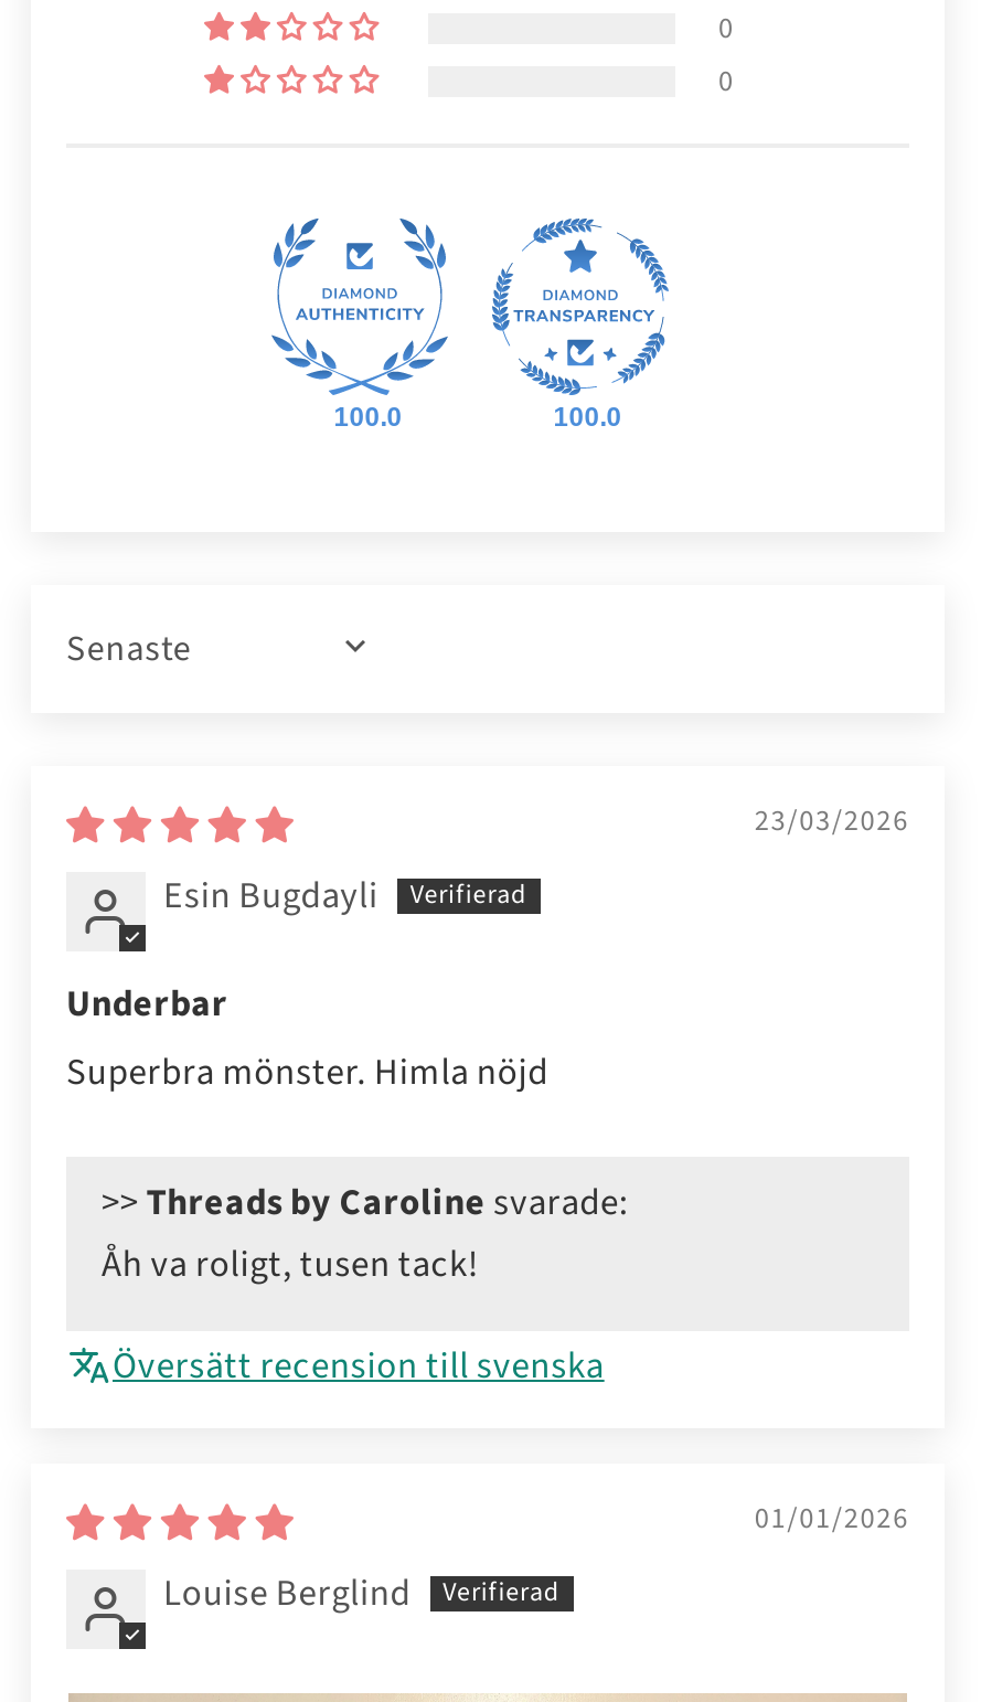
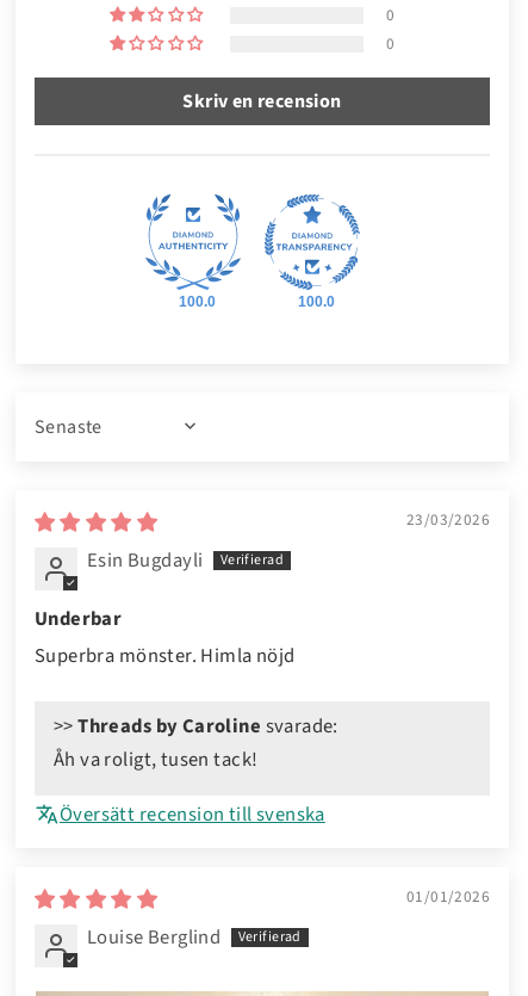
+ Skriv en recension
